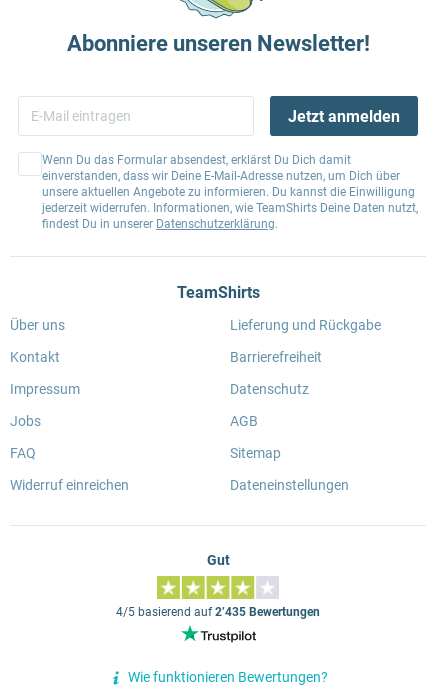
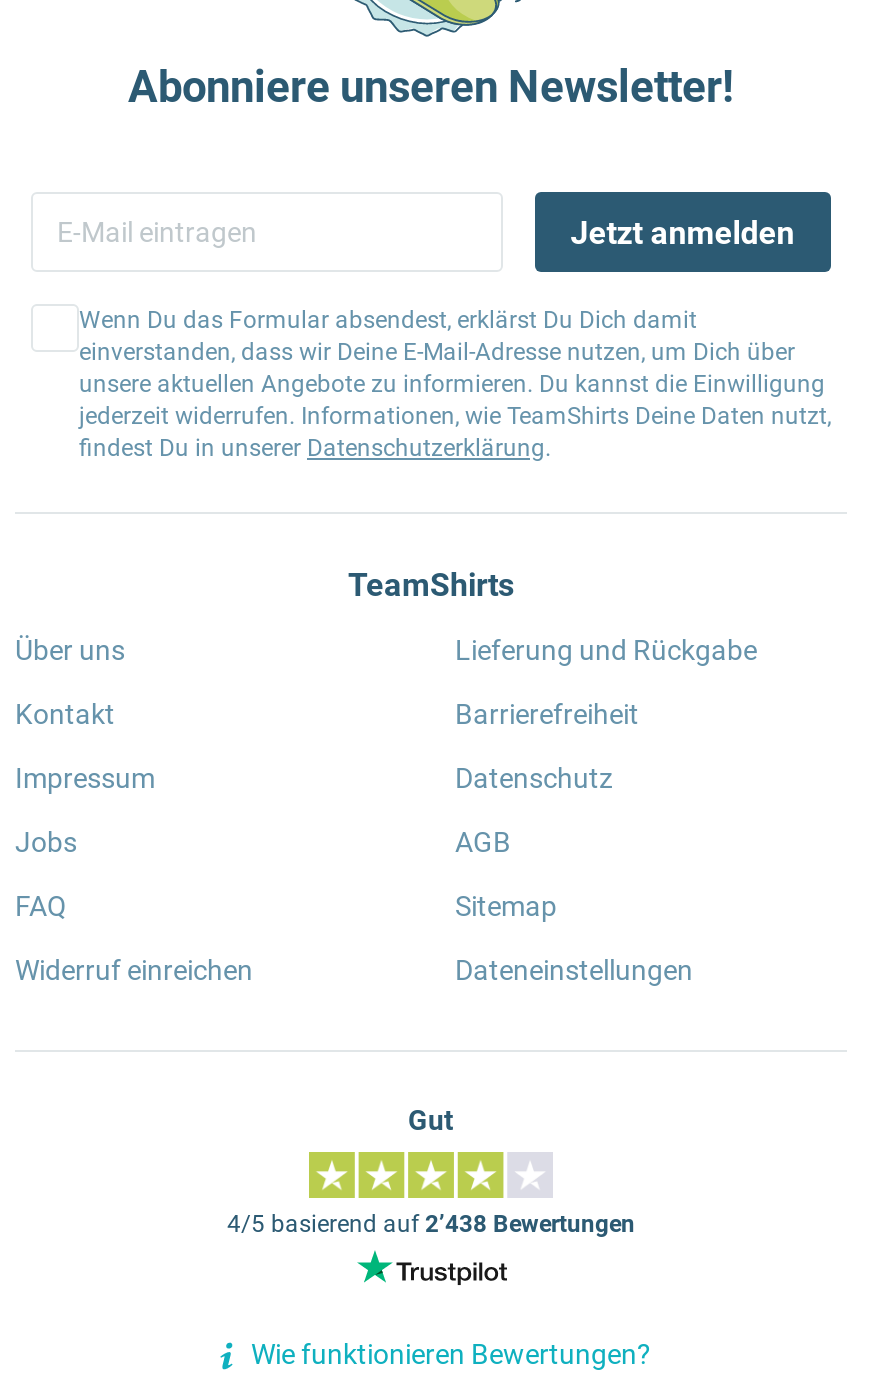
- 4/5 basierend auf 2’435 Bewertungen
+ 4/5 basierend auf 2’438 Bewertungen
